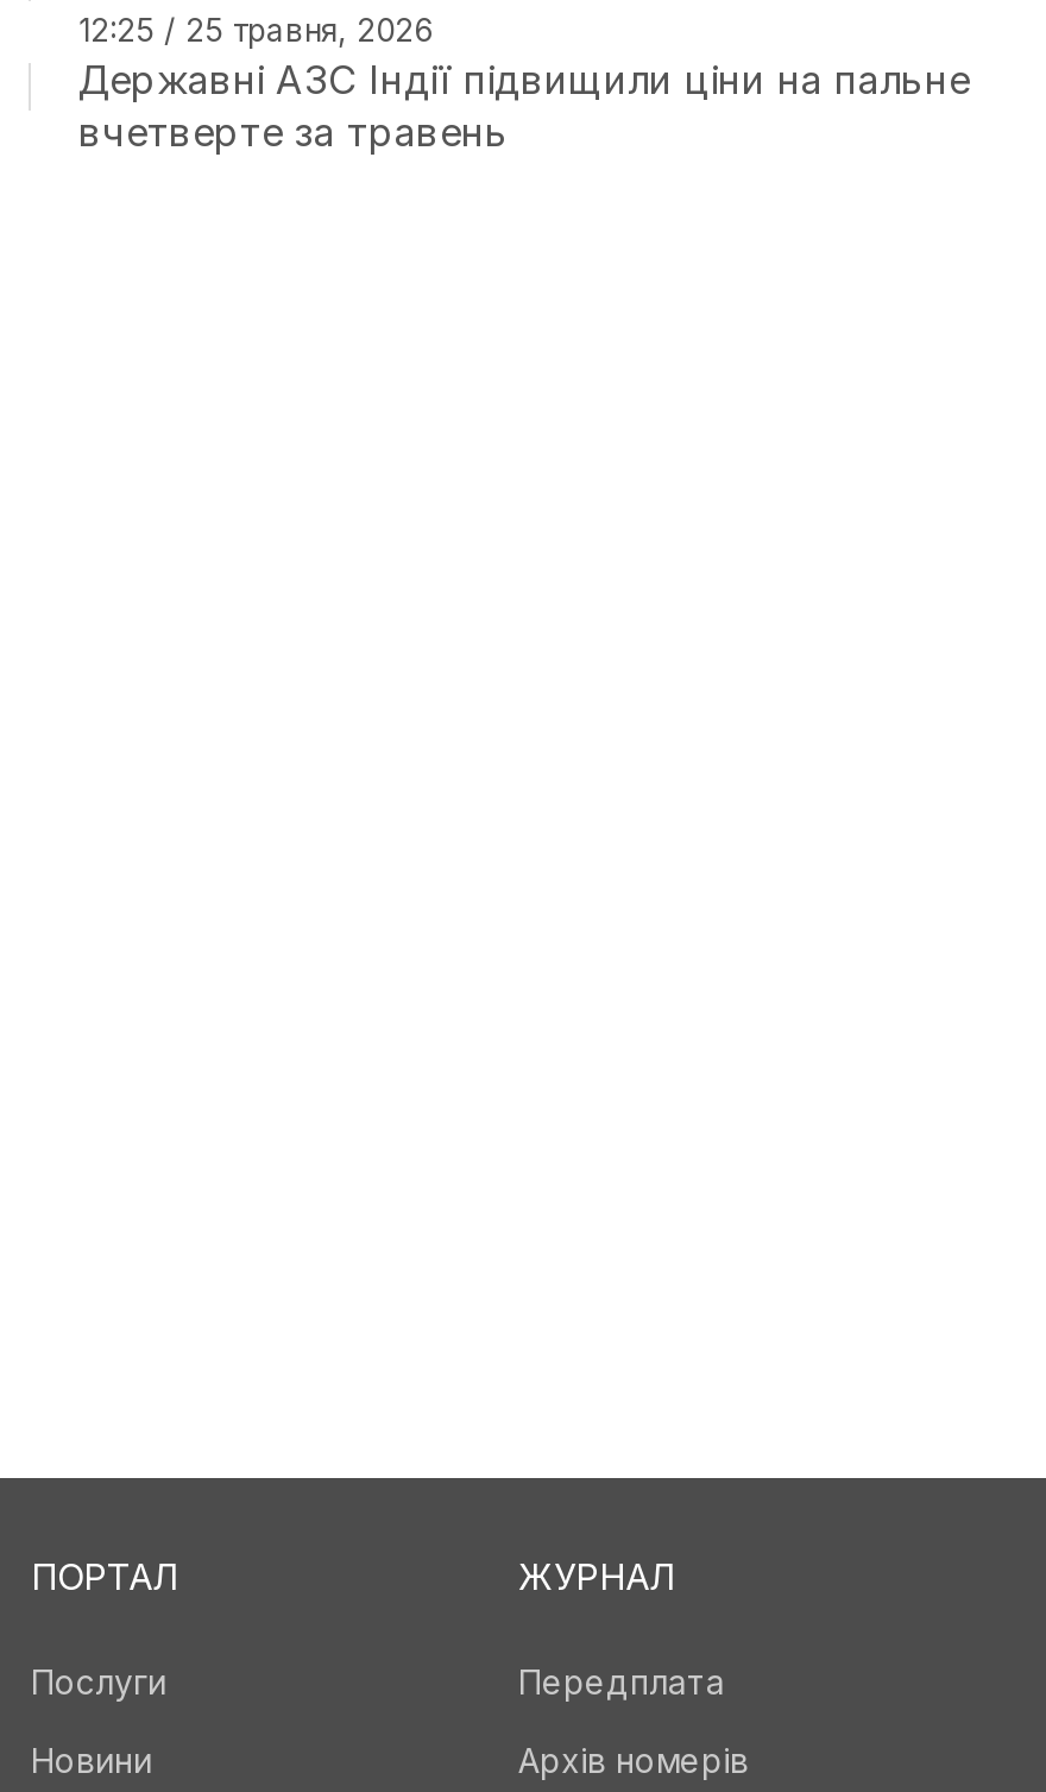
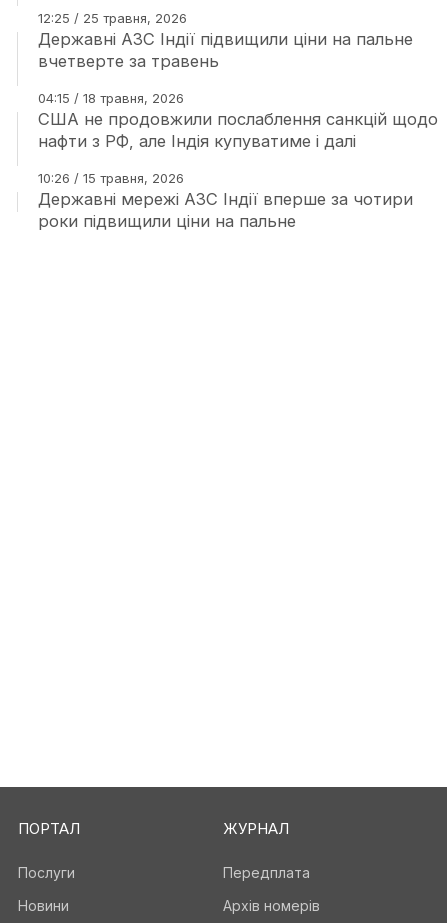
+ 04:15 / 18 травня, 2026
+ США не продовжили послаблення санкцій щодо
+ нафти з РФ, але Індія купуватиме і далі
+ 10:26 / 15 травня, 2026
+ Державні мережі АЗС Індії вперше за чотири
+ роки підвищили ціни на пальне
